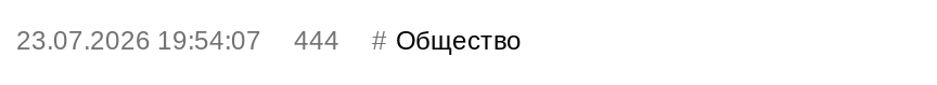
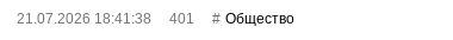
- 23.07.2026 19:54:07
- 444
+ 21.07.2026 18:41:38
+ 401
